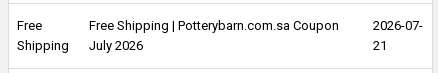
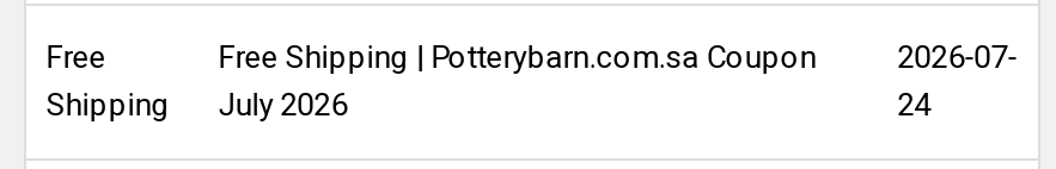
- 21
+ 24
